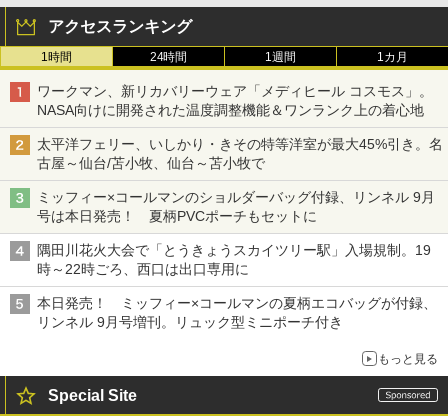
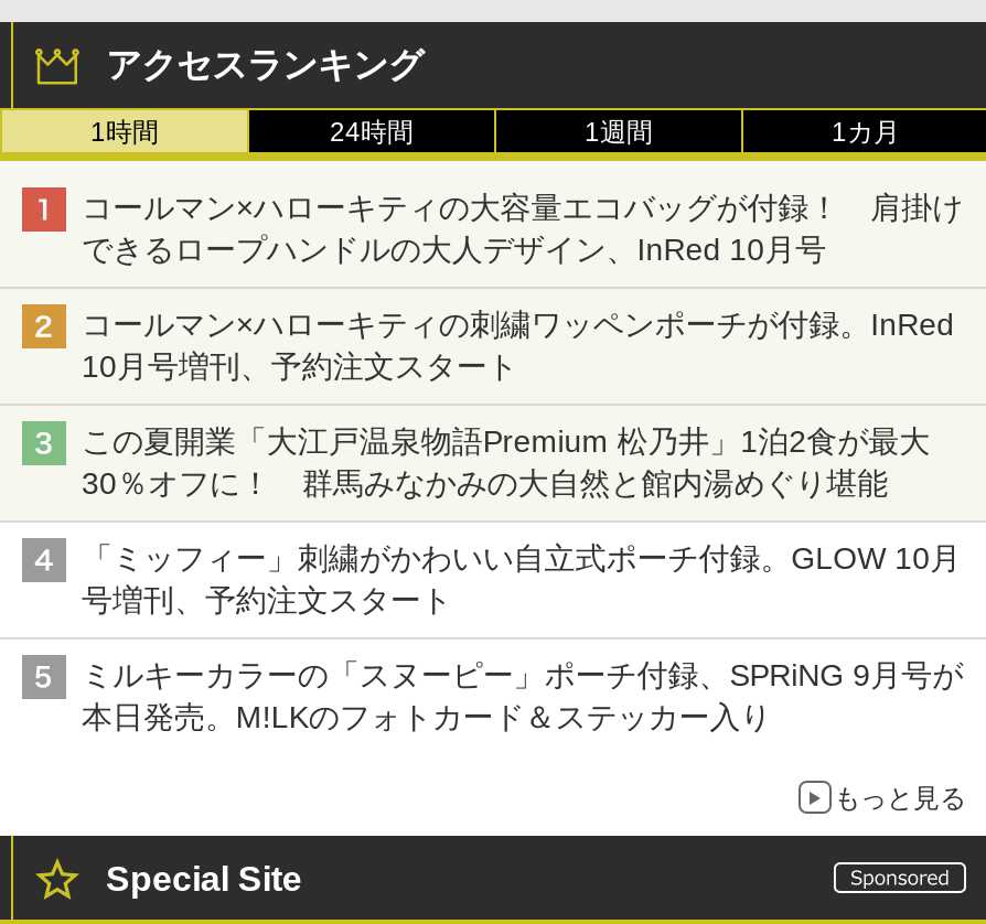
- ワークマン、新リカバリーウェア「メディヒール コスモス」。
- NASA向けに開発された温度調整機能＆ワンランク上の着心地
+ コールマン×ハローキティの大容量エコバッグが付録！ 肩掛け
+ できるロープハンドルの大人デザイン、InRed 10月号

- 太平洋フェリー、いしかり・きその特等洋室が最大45%引き。名
- 古屋～仙台/苫小牧、仙台～苫小牧で
+ コールマン×ハローキティの刺繍ワッペンポーチが付録。InRed
+ 10月号増刊、予約注文スタート

- ミッフィー×コールマンのショルダーバッグ付録、リンネル 9月
- 号は本日発売！ 夏柄PVCポーチもセットに
+ この夏開業「大江戸温泉物語Premium 松乃井」1泊2食が最大
+ 30％オフに！ 群馬みなかみの大自然と館内湯めぐり堪能

- 隅田川花火大会で「とうきょうスカイツリー駅」入場規制。19
- 時～22時ごろ、西口は出口専用に
+ 「ミッフィー」刺繍がかわいい自立式ポーチ付録。GLOW 10月
+ 号増刊、予約注文スタート

- 本日発売！ ミッフィー×コールマンの夏柄エコバッグが付録、
- リンネル 9月号増刊。リュック型ミニポーチ付き
+ ミルキーカラーの「スヌーピー」ポーチ付録、SPRiNG 9月号が
+ 本日発売。M!LKのフォトカード＆ステッカー入り
